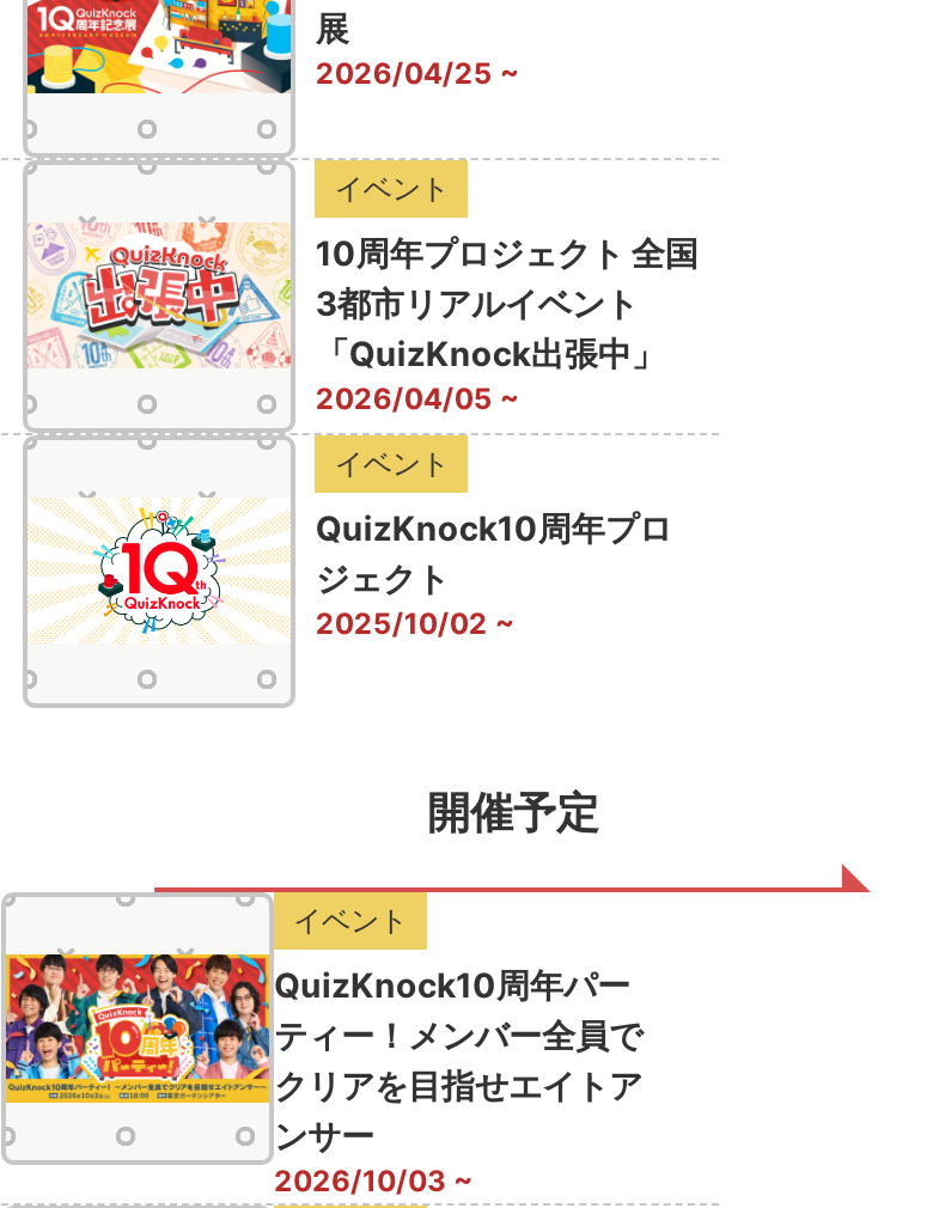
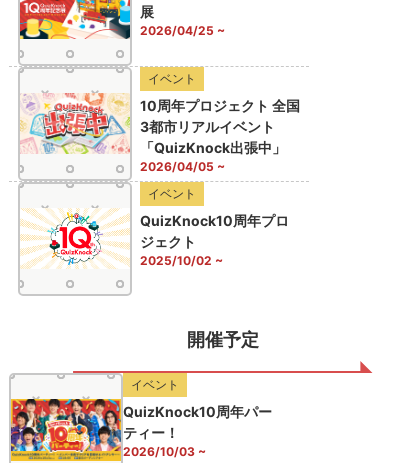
- ティー！メンバー全員で
- クリアを目指せエイトア
- ンサー
+ ティー！
